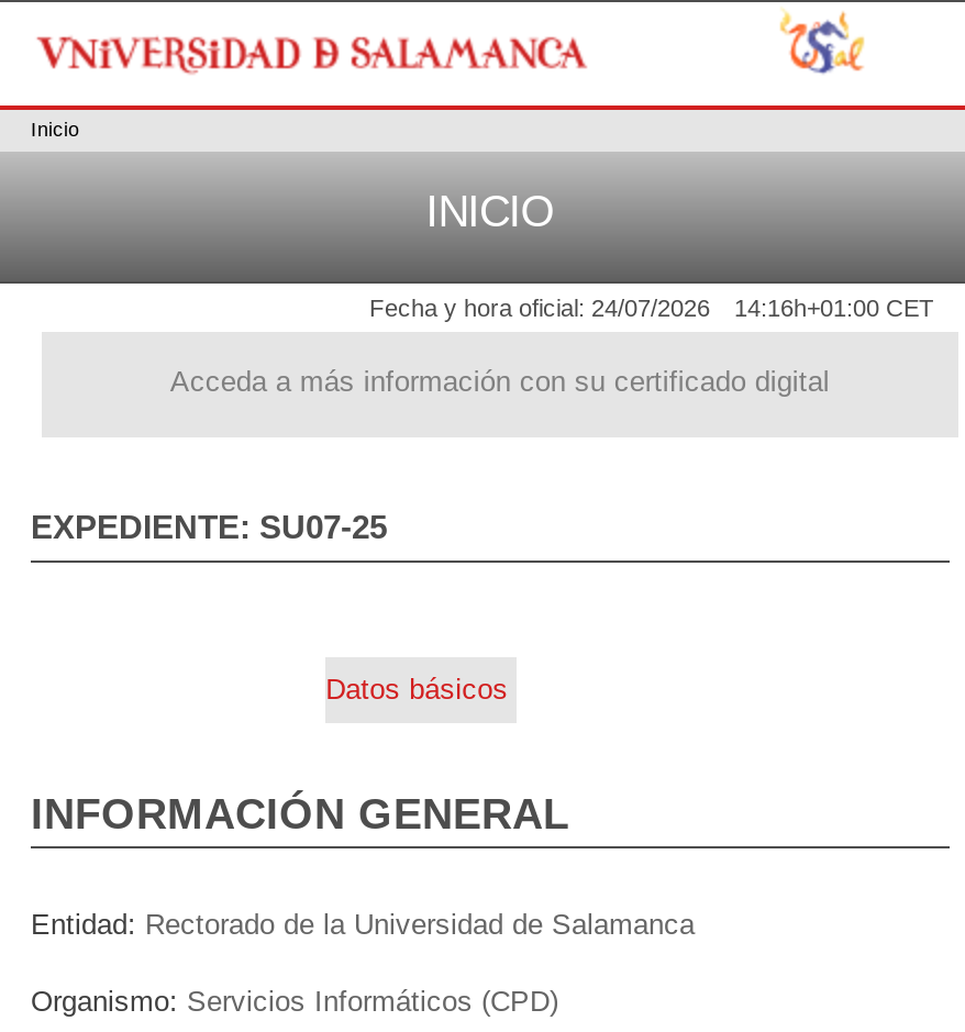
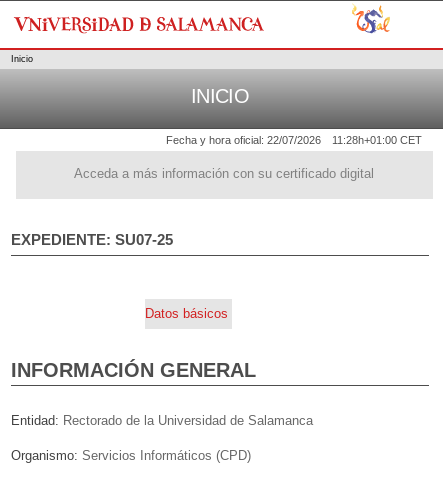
- Fecha y hora oficial: 24/07/2026
+ Fecha y hora oficial: 22/07/2026

- 14:16h+01:00 CET
+ 11:28h+01:00 CET
